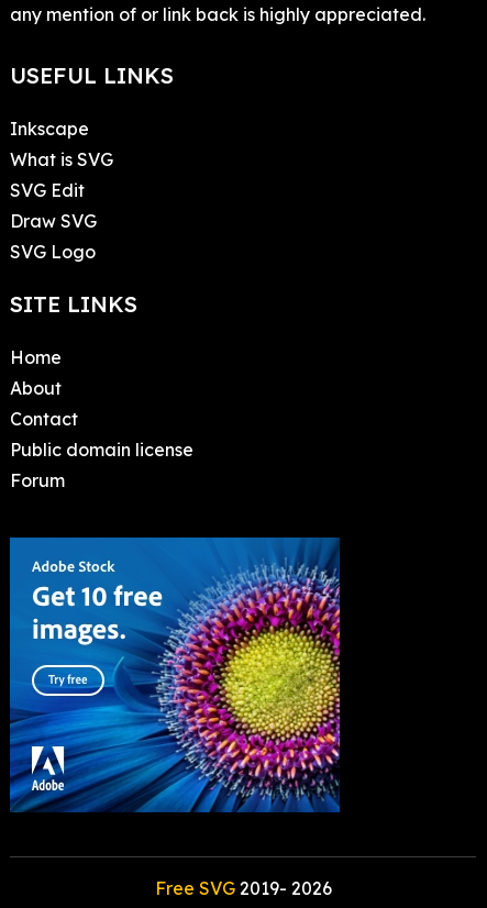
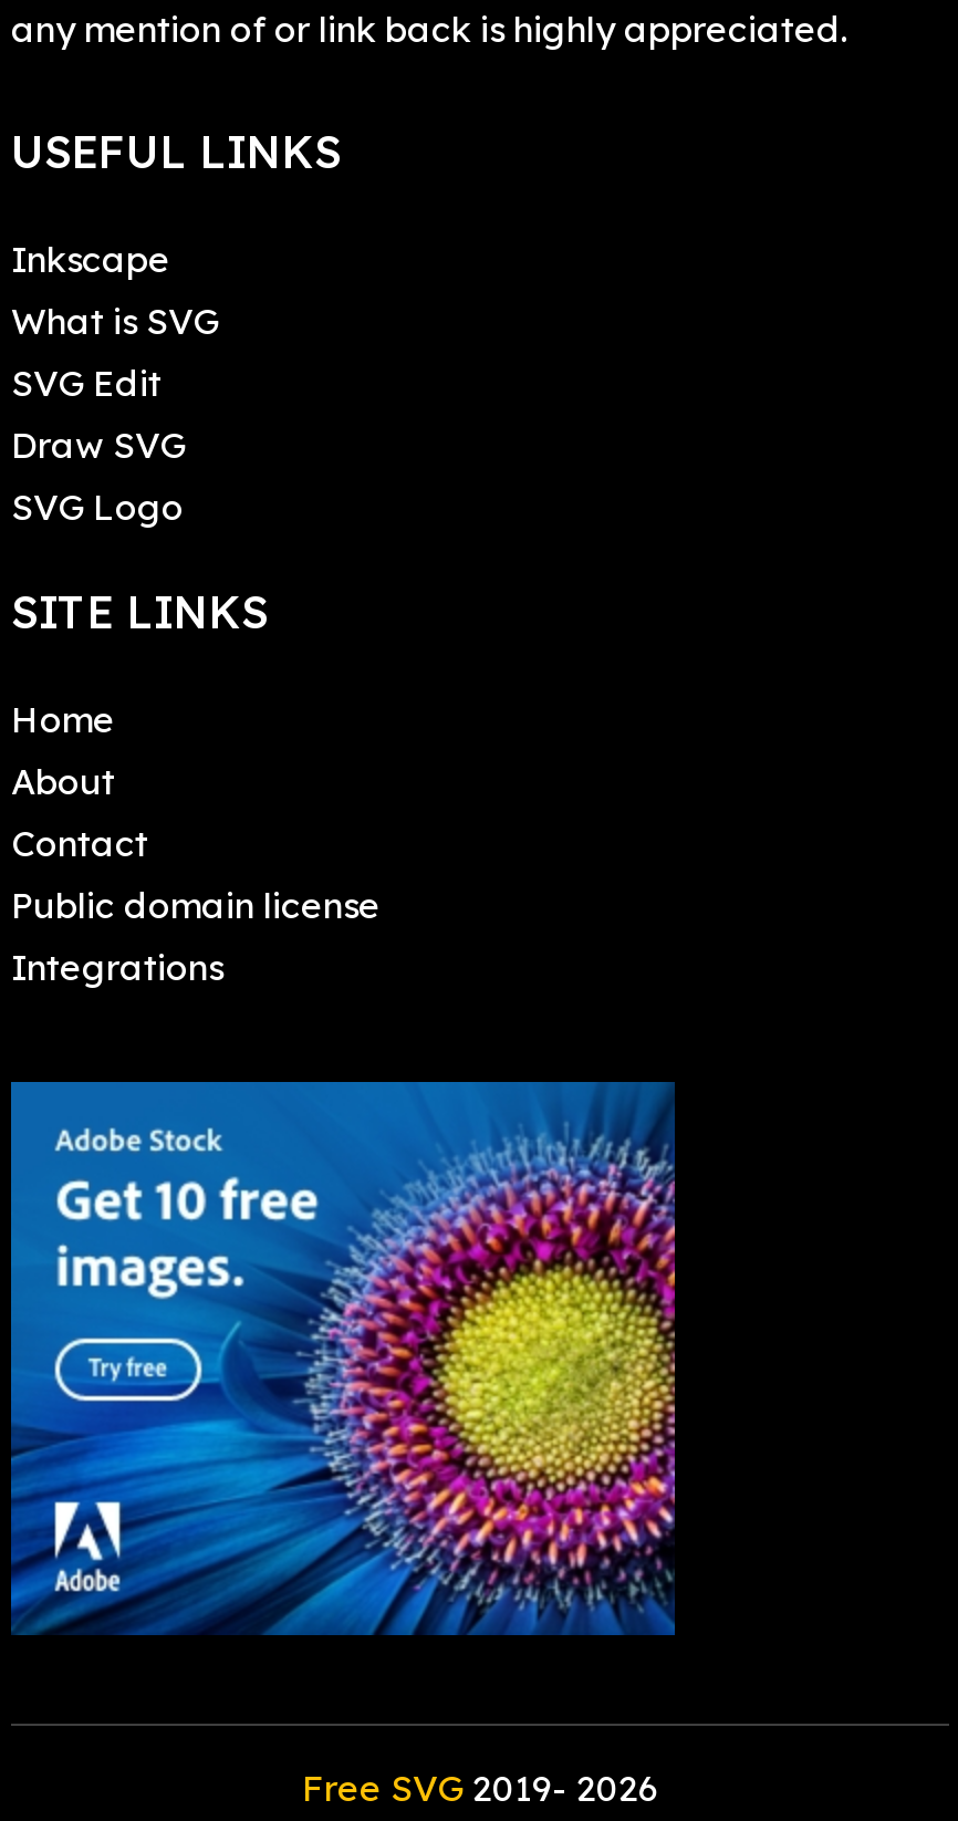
- Forum
+ Integrations
